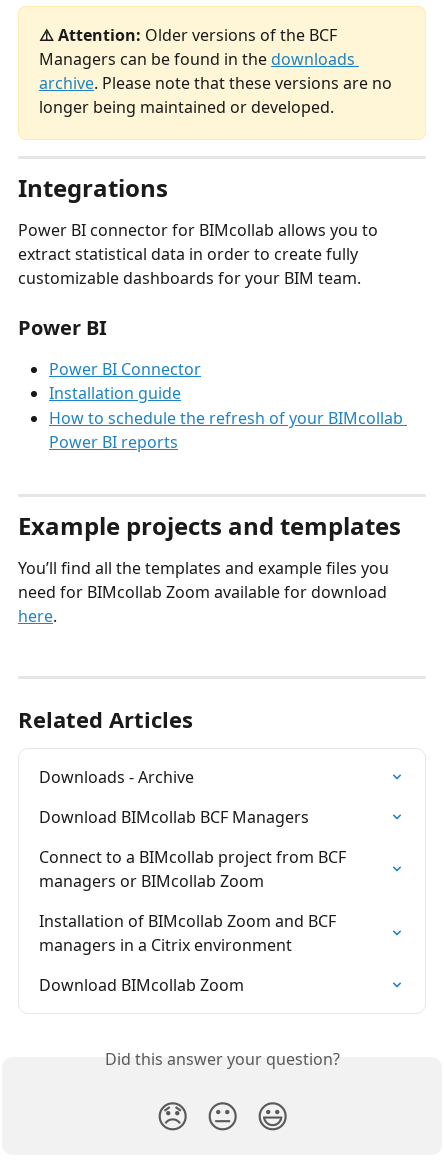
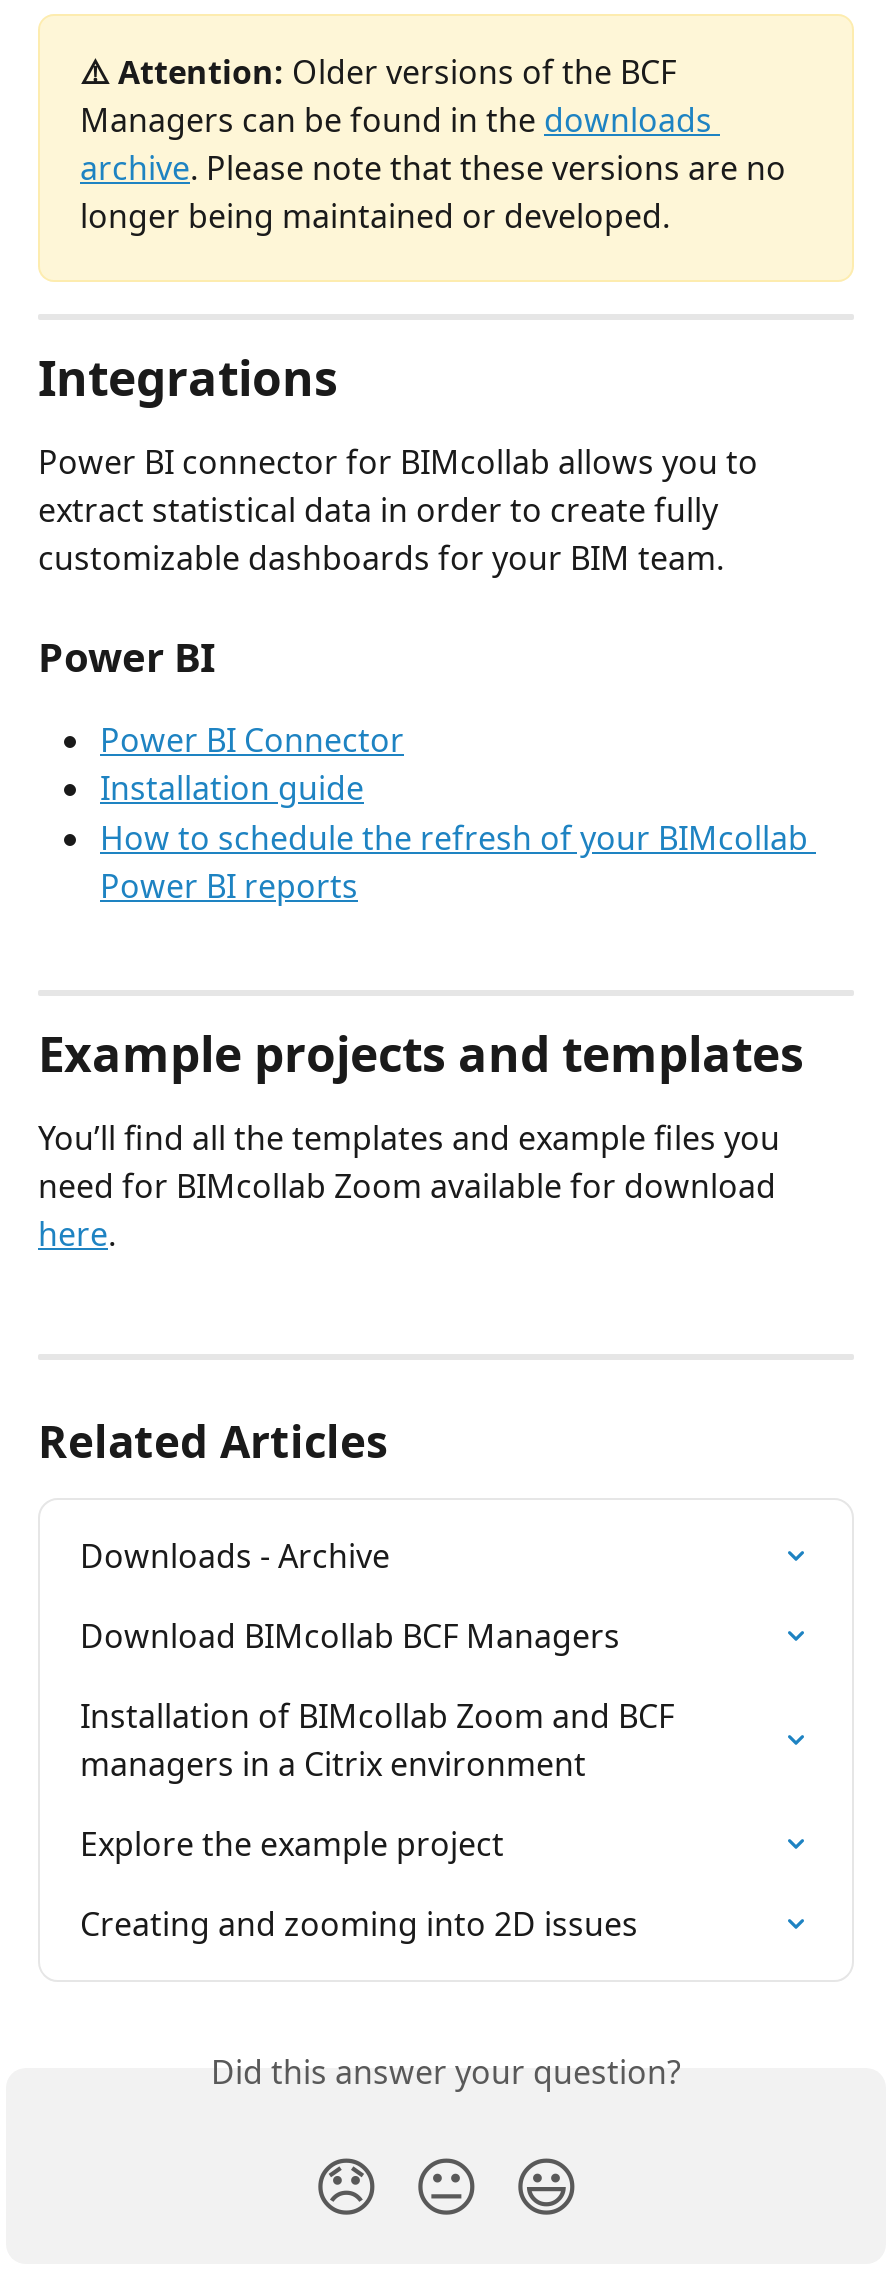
- Connect to a BIMcollab project from BCF
- managers or BIMcollab Zoom

moved up: Installation of BIMcollab Zoom and BCF | managers in a Citrix environment

- Download BIMcollab Zoom
+ Explore the example project
+ Creating and zooming into 2D issues
